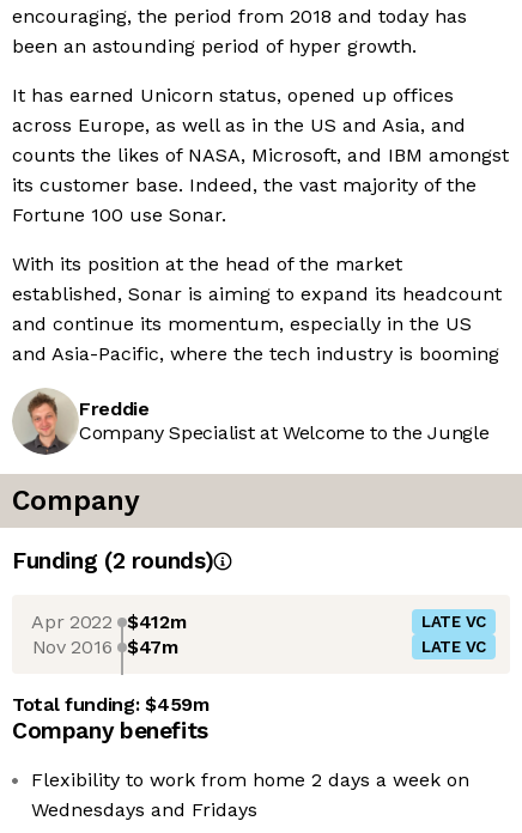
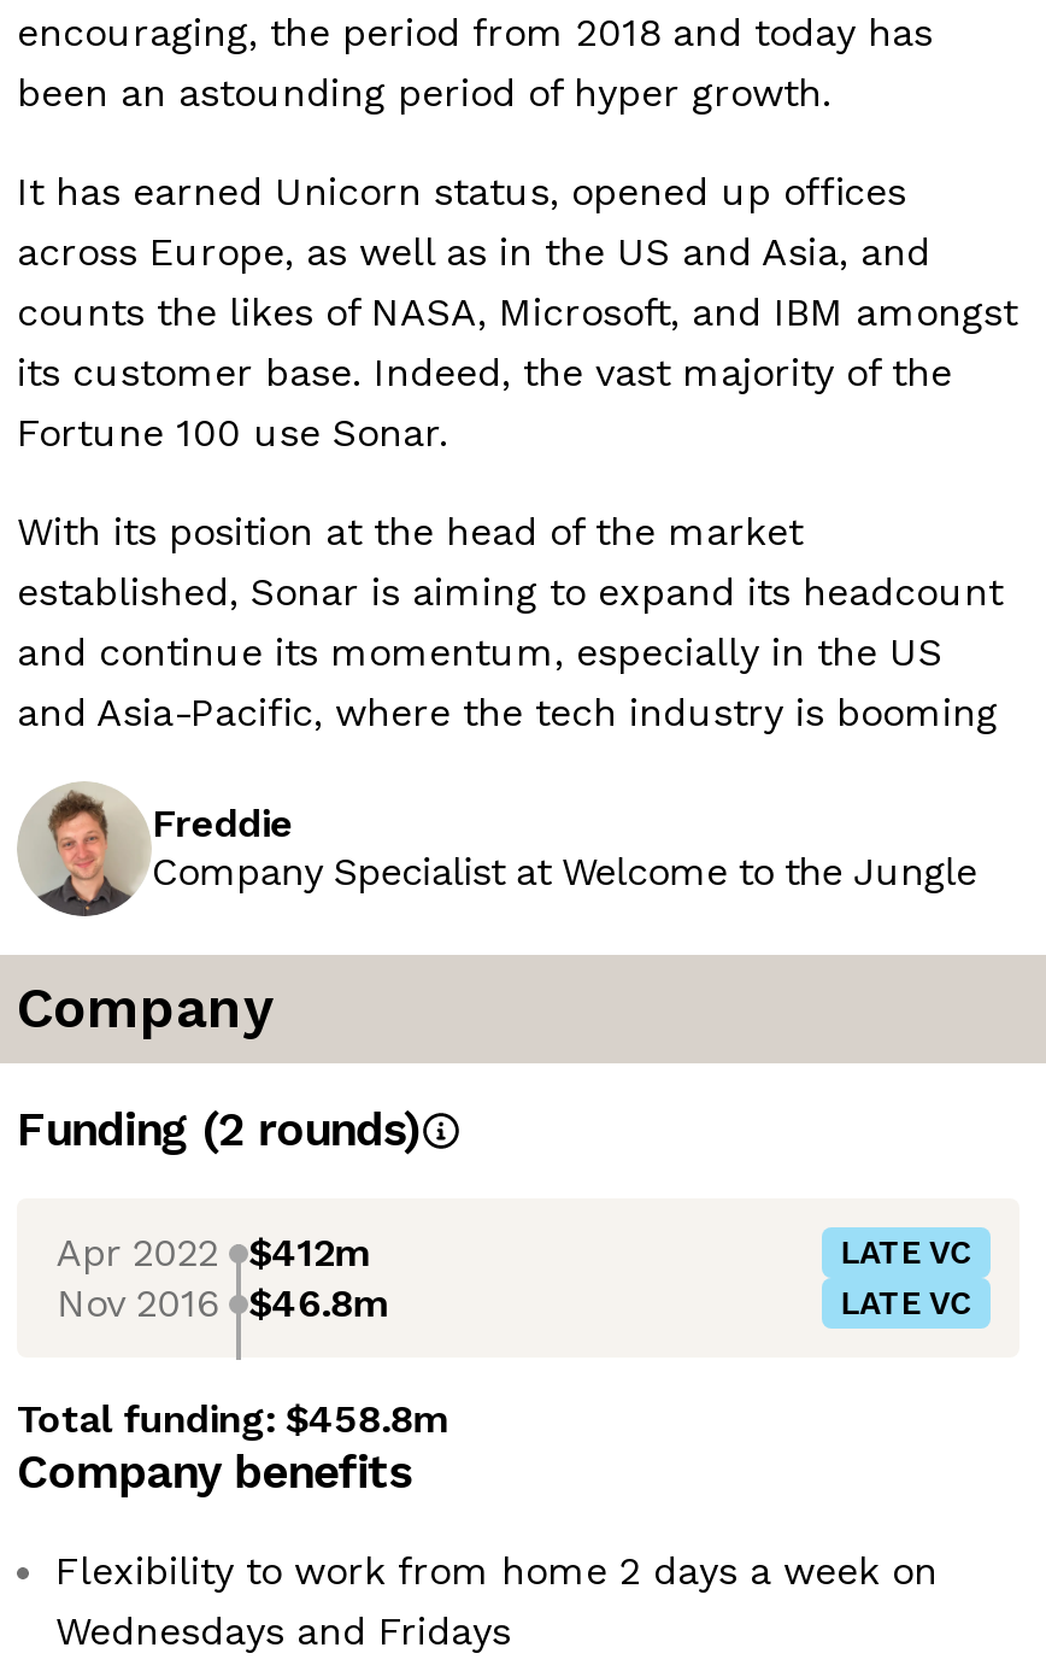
- Nov 2016 $47m
+ Nov 2016 $46.8m

- Total funding: $459m
+ Total funding: $458.8m
